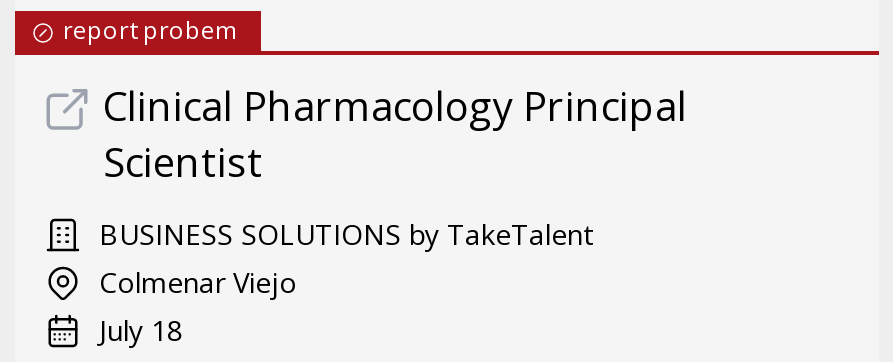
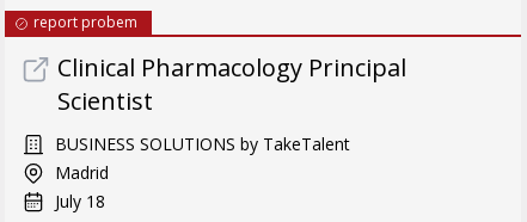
- Colmenar Viejo
+ Madrid
